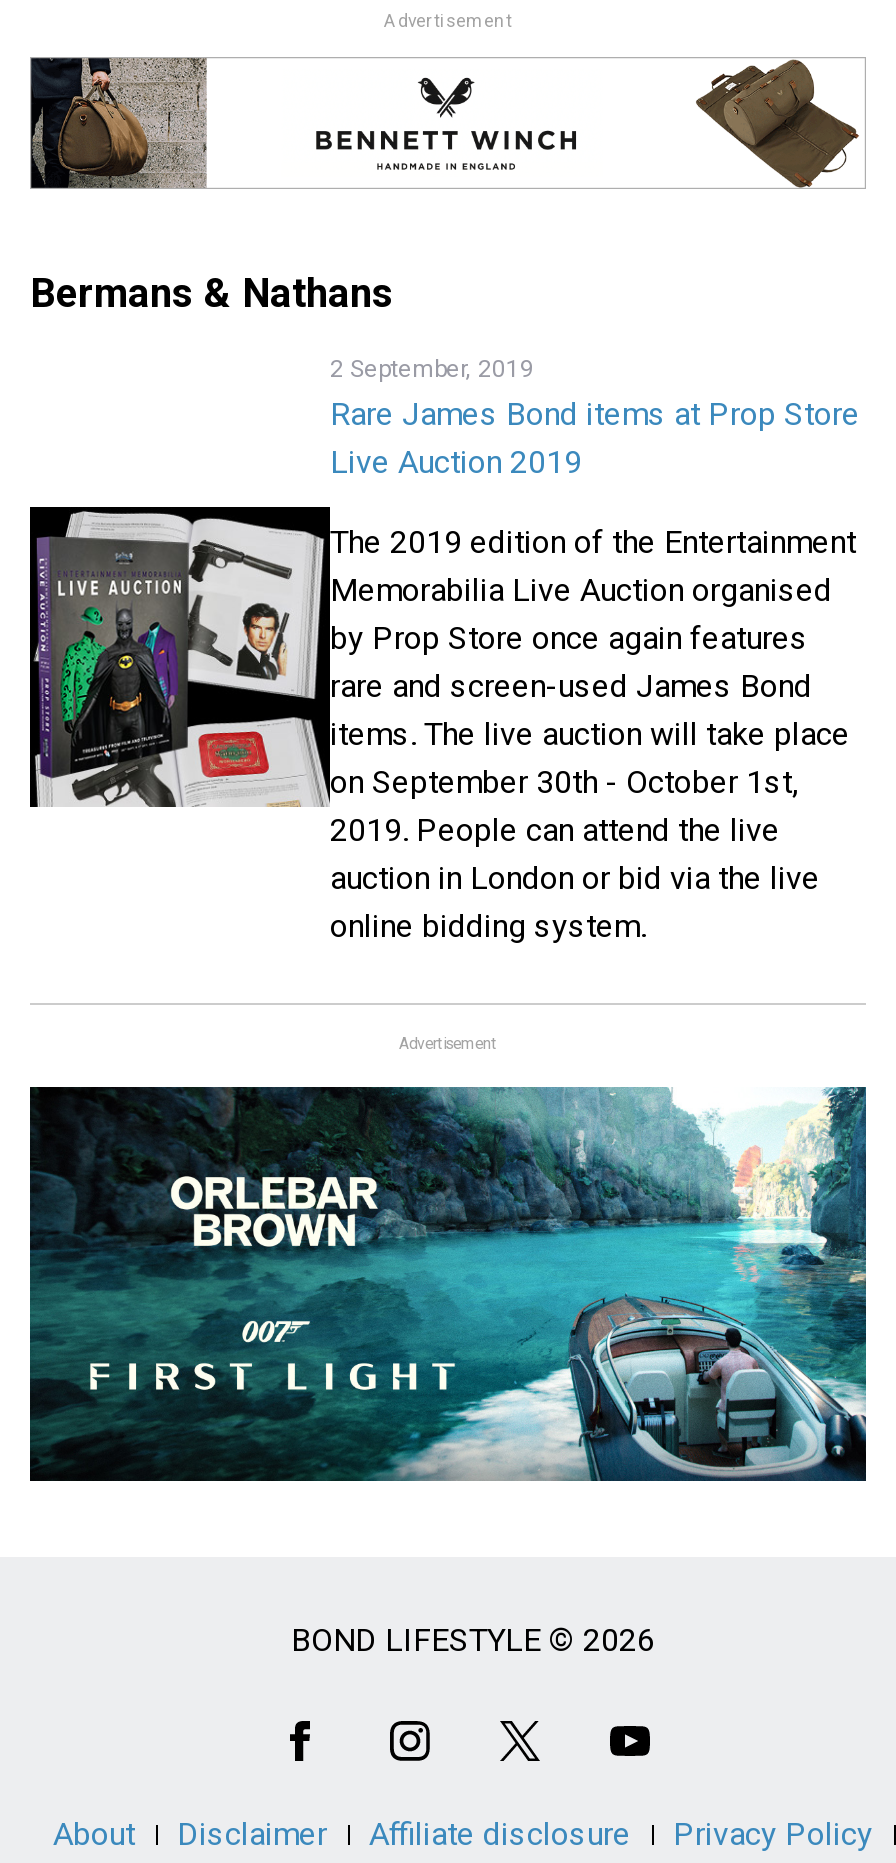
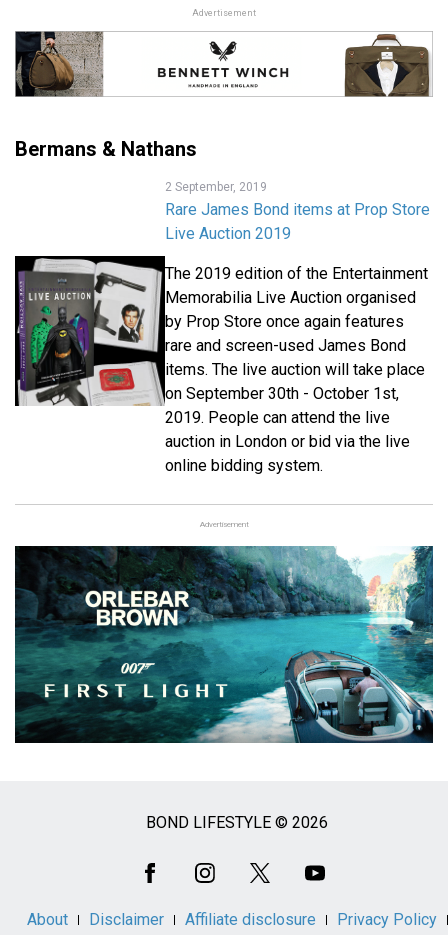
- [image]
+ [image]
